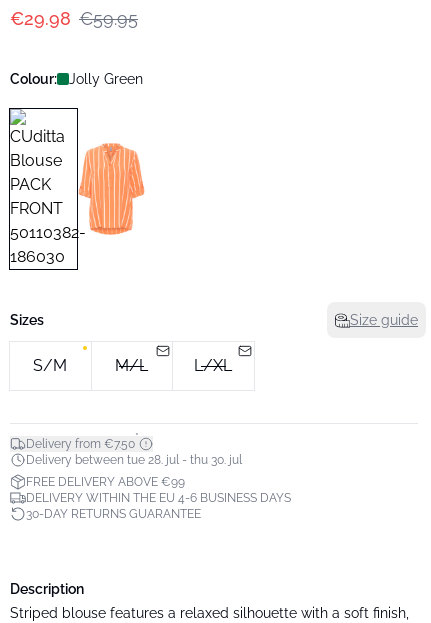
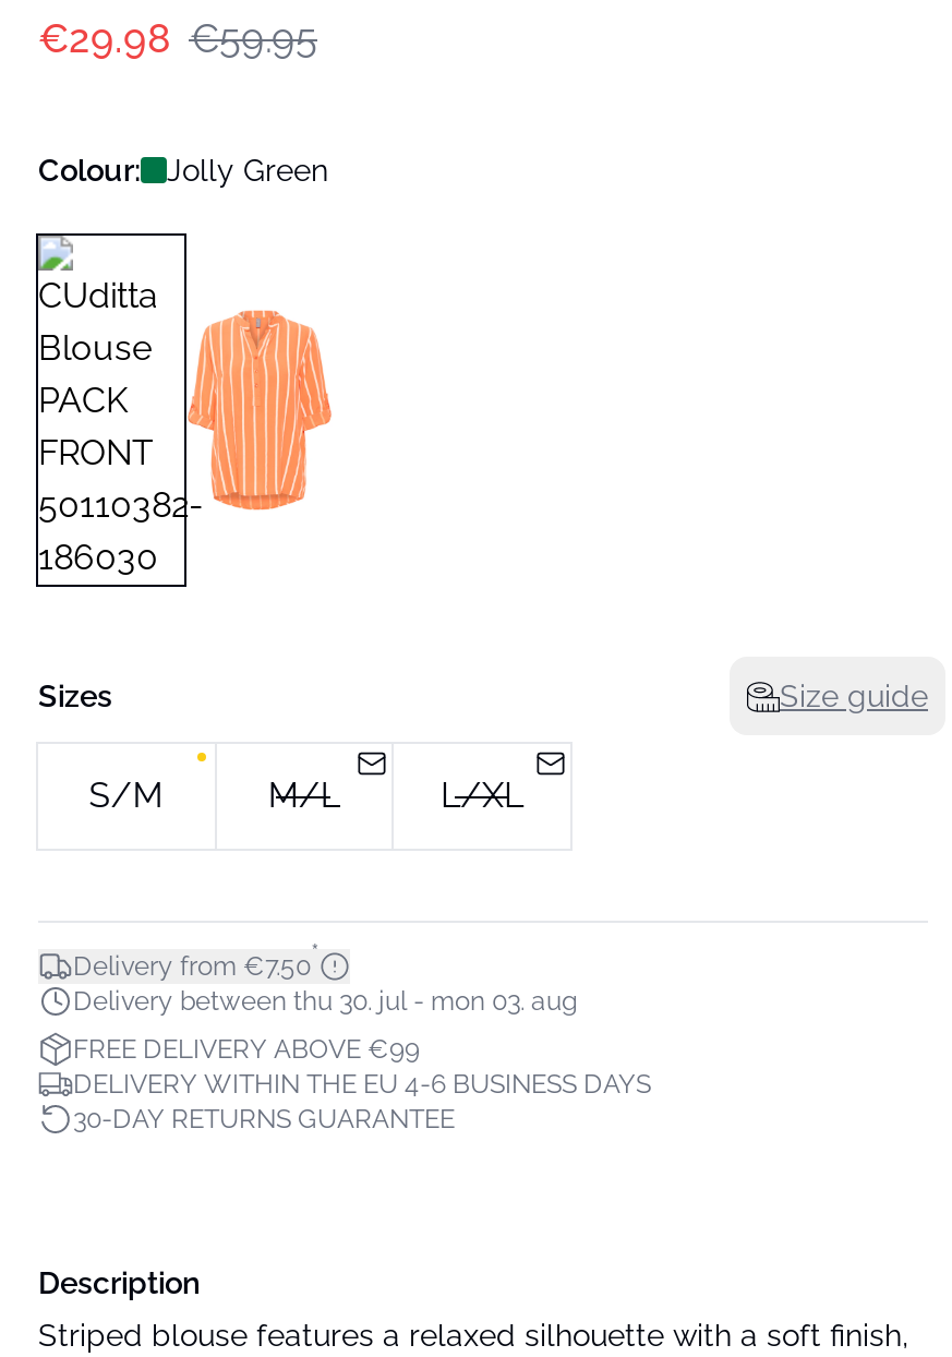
- Delivery between tue 28. jul - thu 30. jul
+ Delivery between thu 30. jul - mon 03. aug
